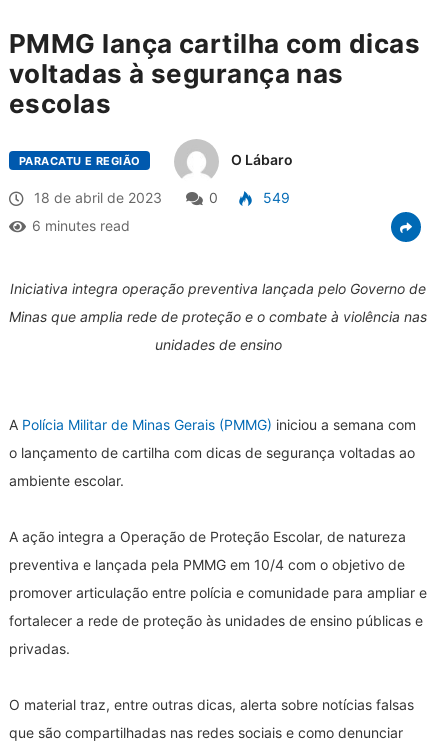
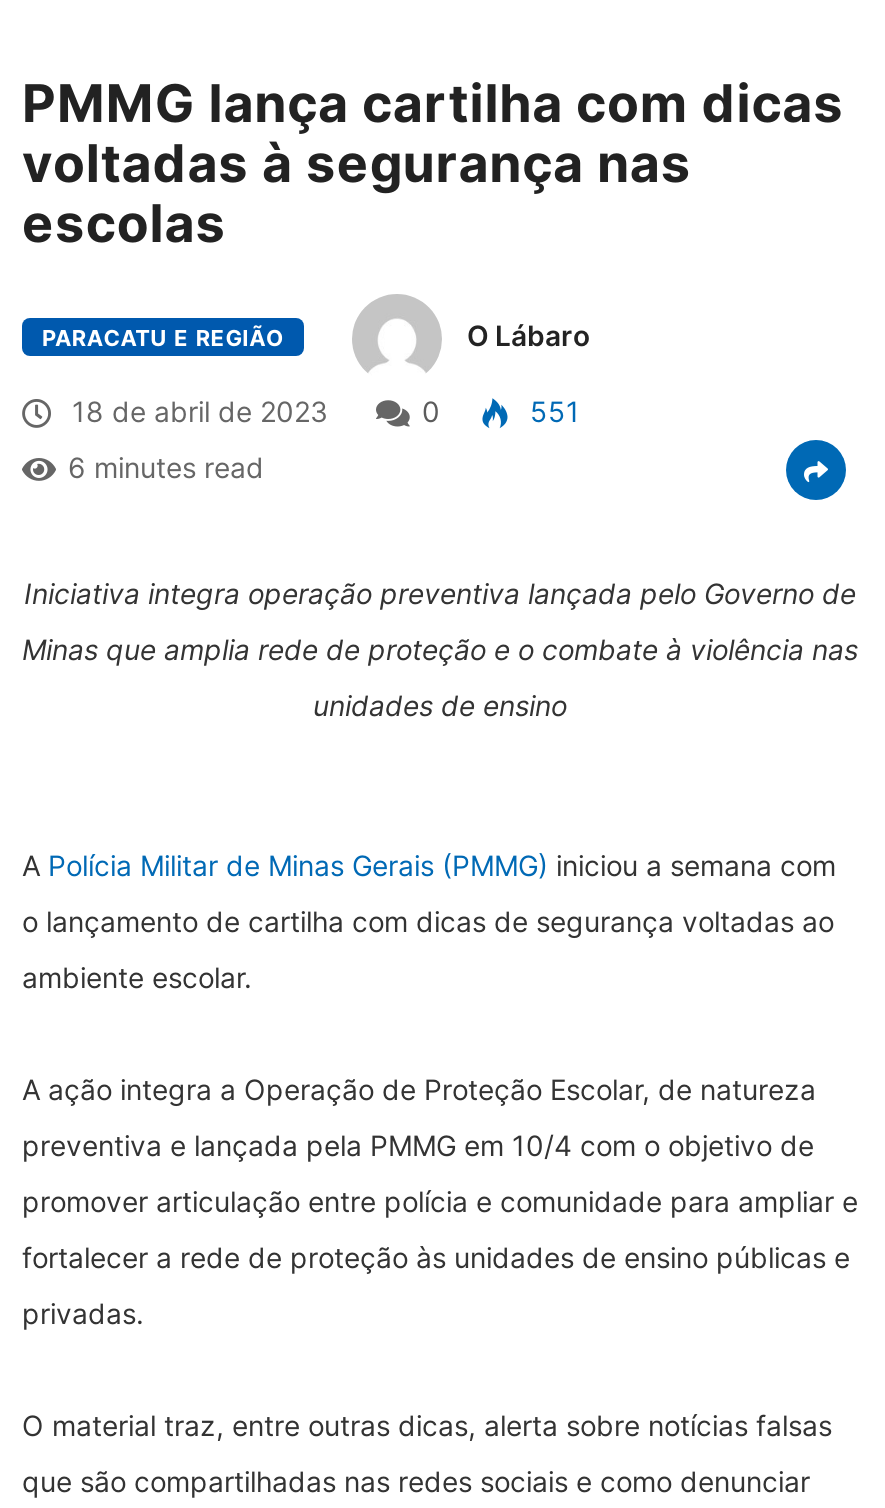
- 549
+ 551
